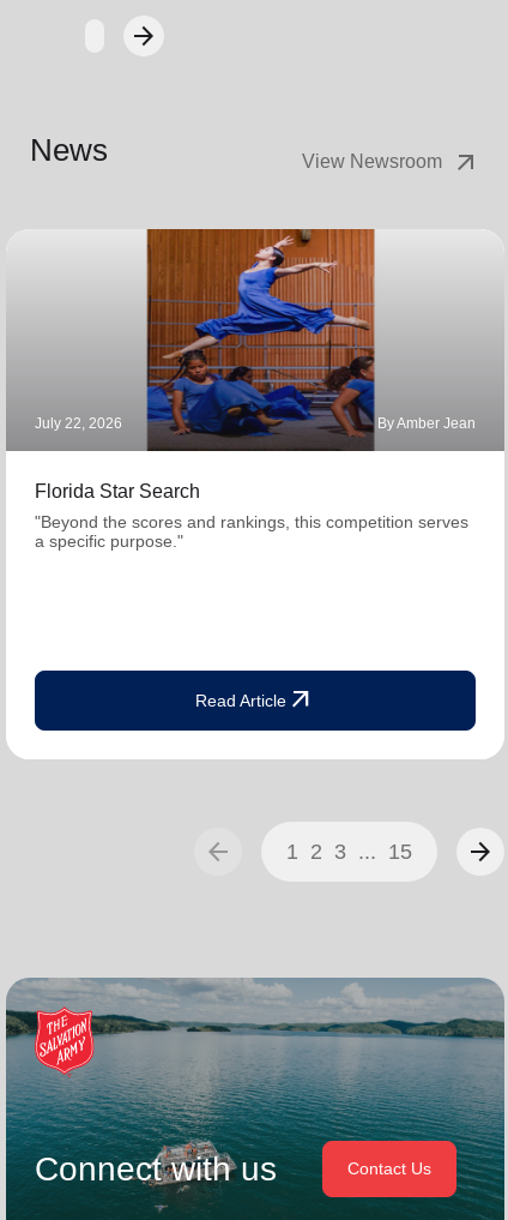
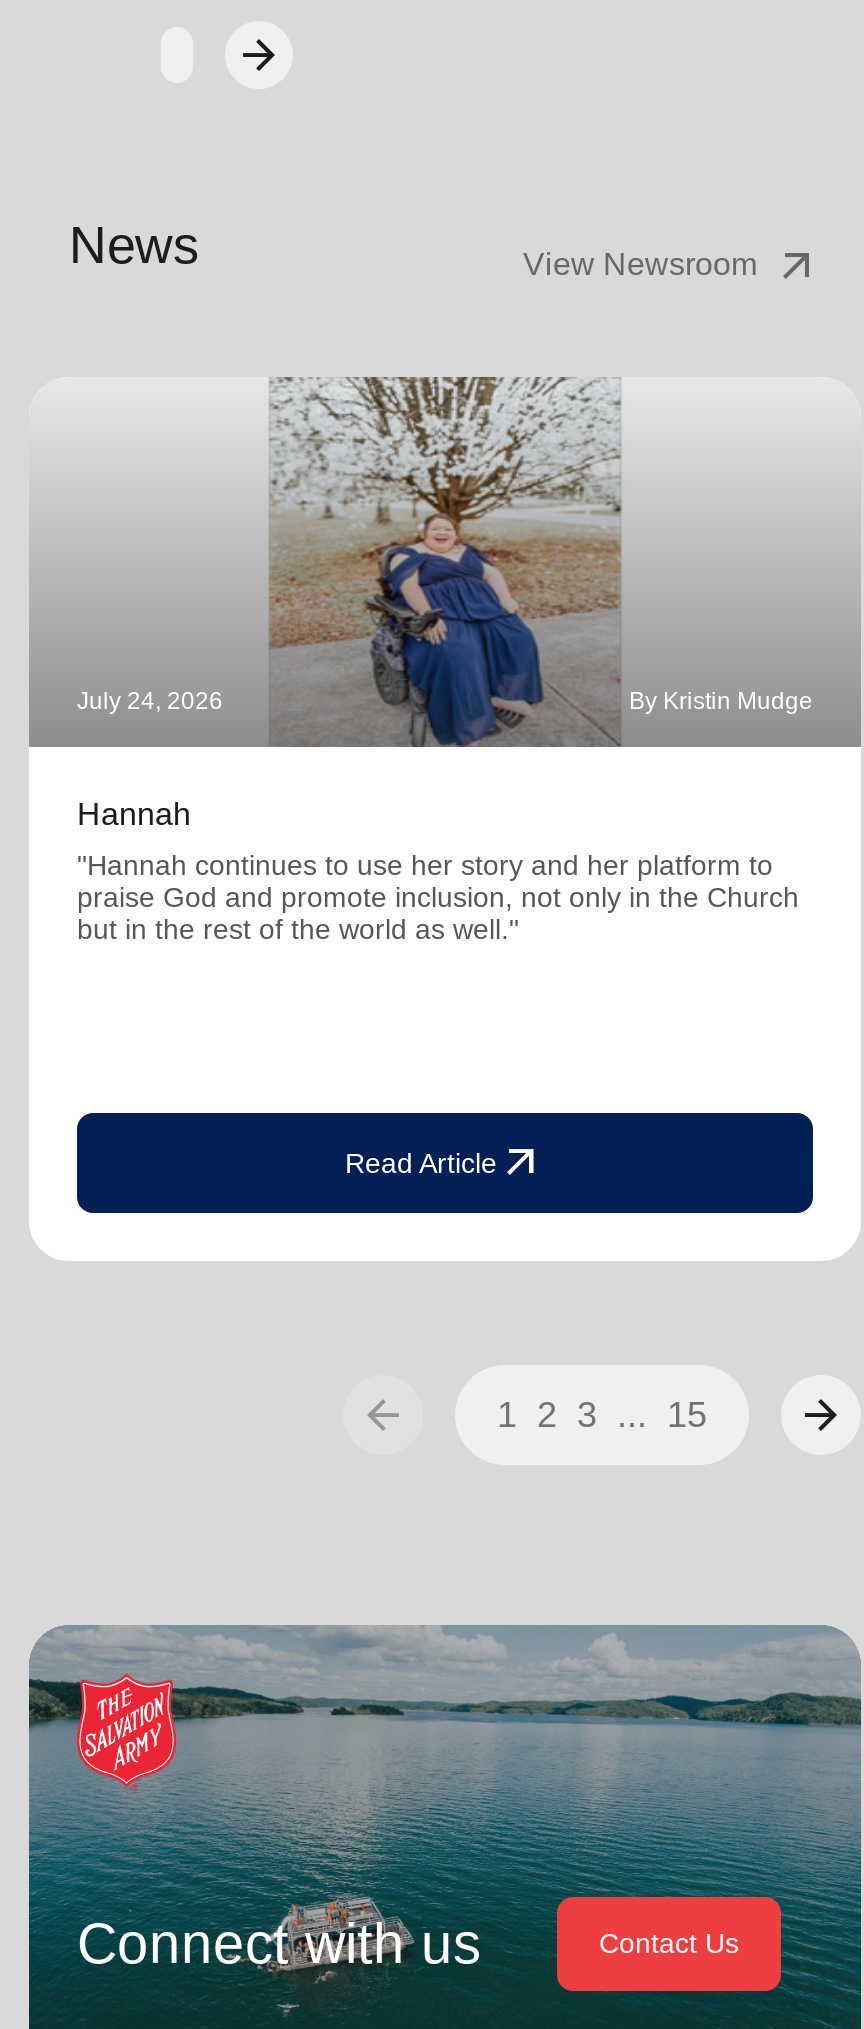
- [image]
- July 22, 2026
- By Amber Jean
+ [image]
+ July 24, 2026
+ By Kristin Mudge

- Florida Star Search
+ Hannah

- "Beyond the scores and rankings, this competition serves
- a specific purpose."
+ "Hannah continues to use her story and her platform to
+ praise God and promote inclusion, not only in the Church
+ but in the rest of the world as well."
